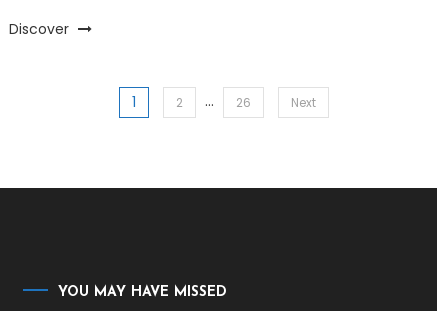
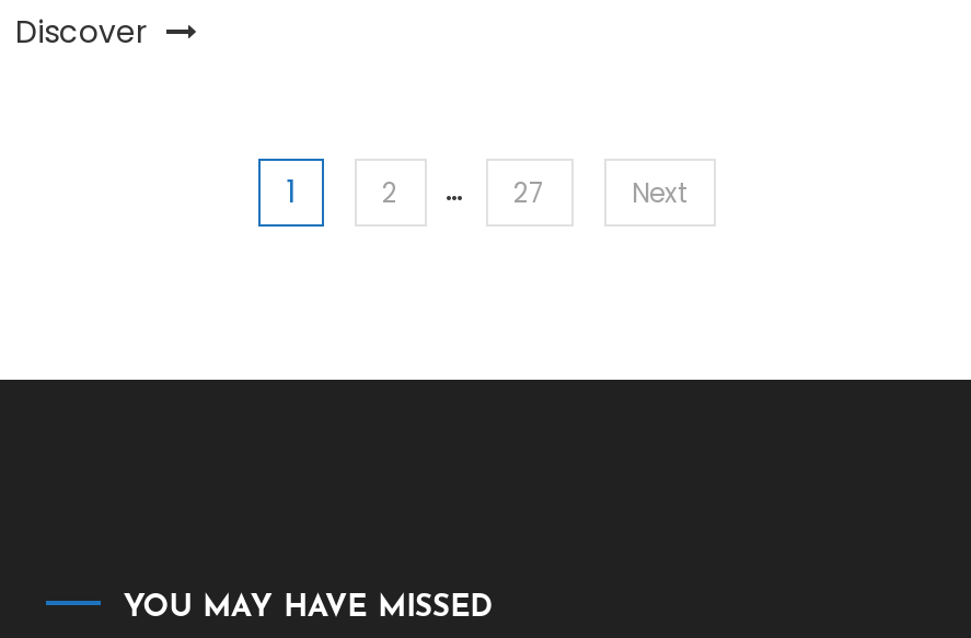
- 26
+ 27
